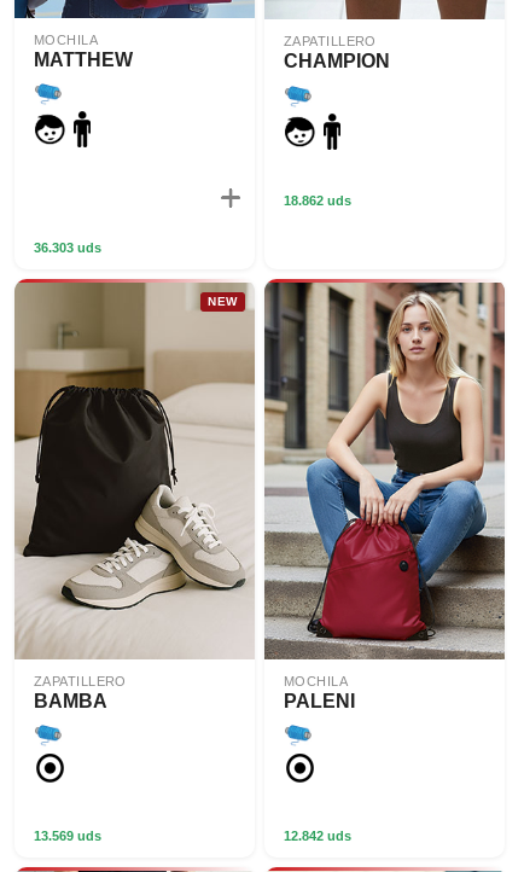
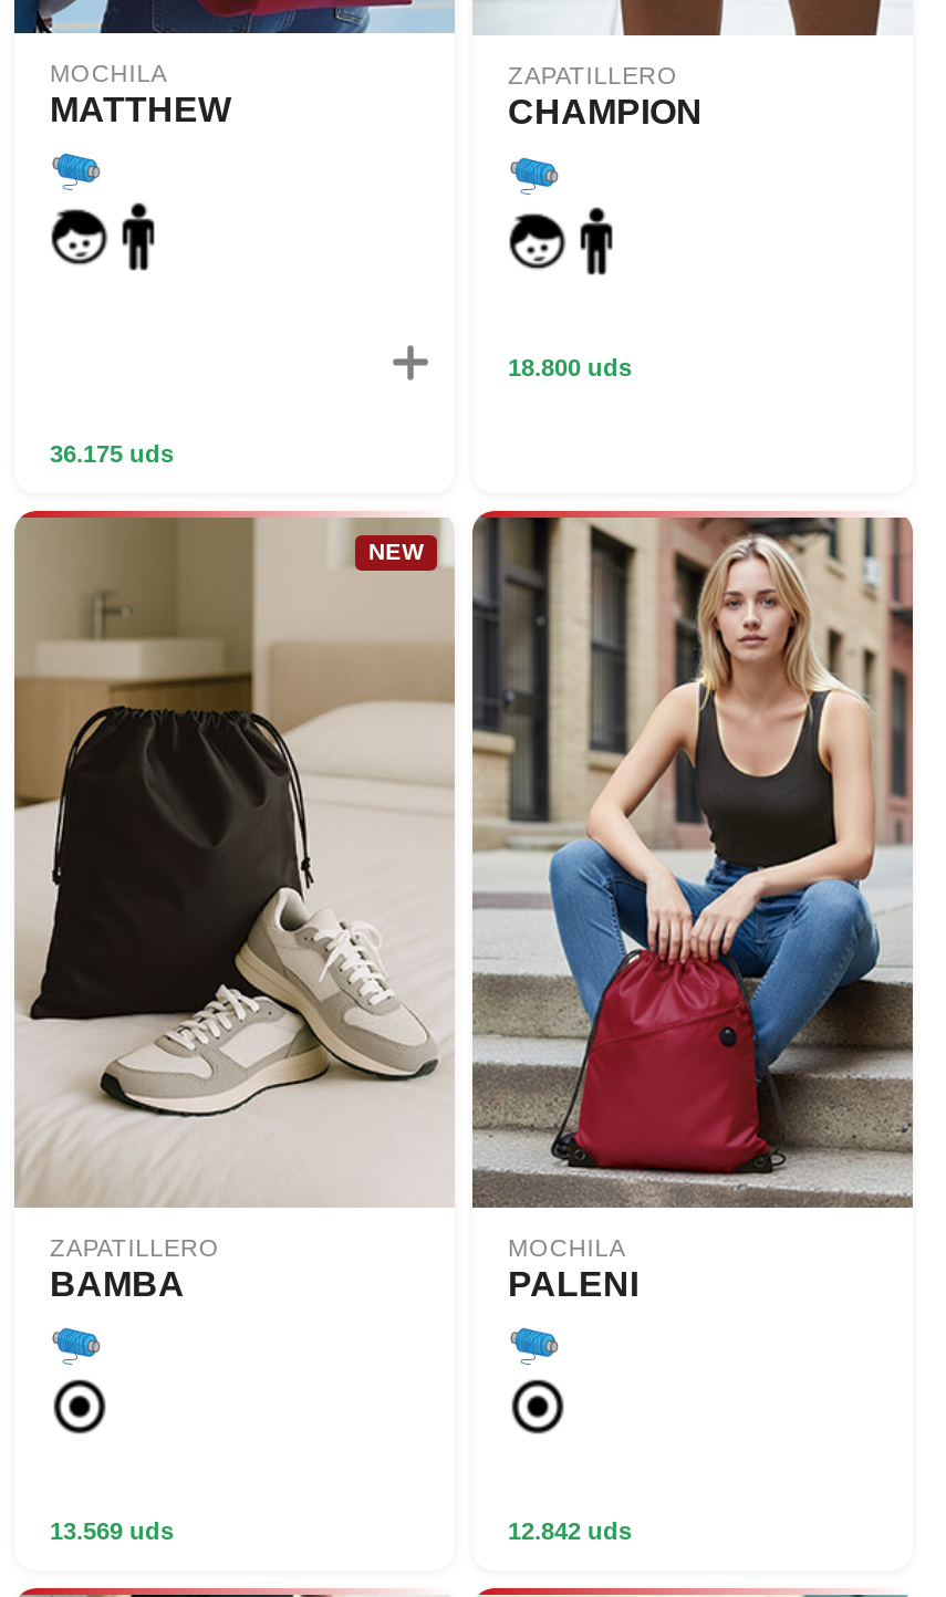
- 18.862 uds
+ 18.800 uds

- 36.303 uds
+ 36.175 uds
